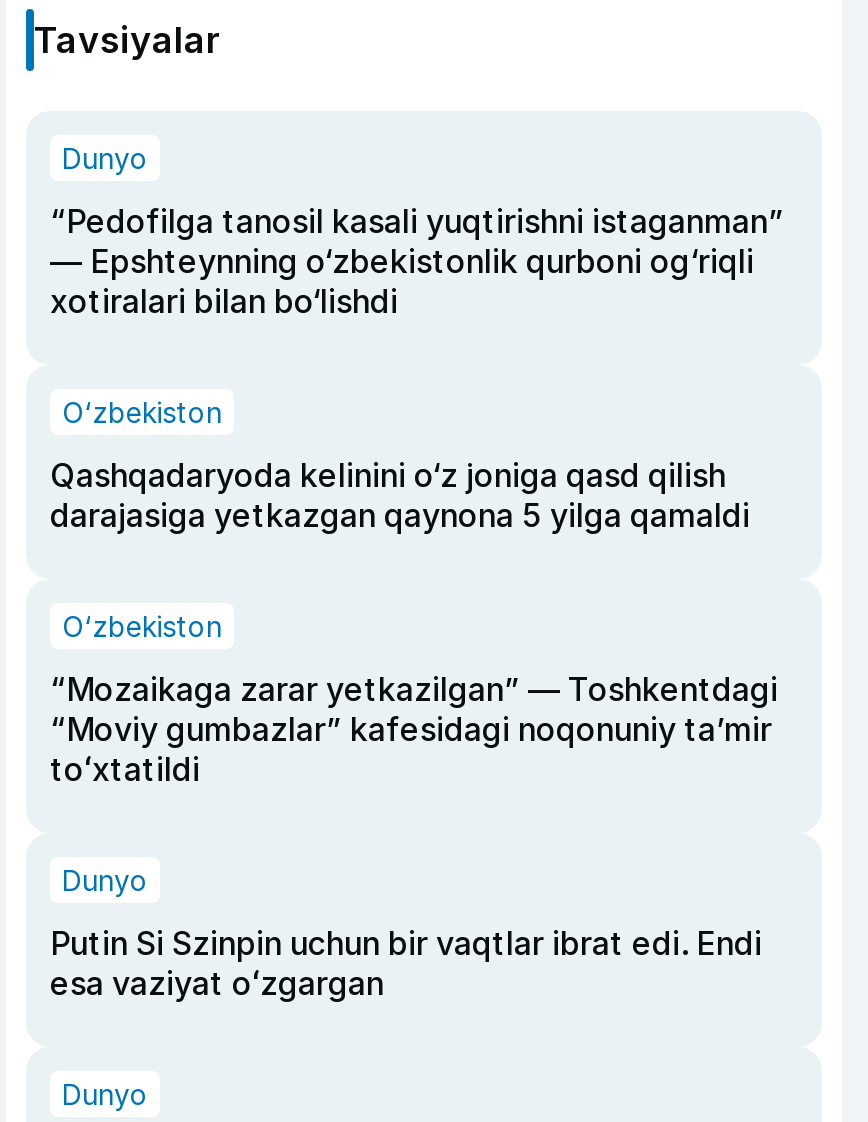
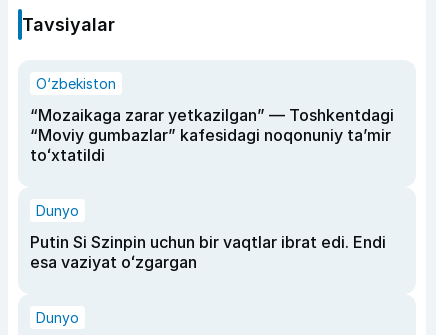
- Dunyo
- “Pedofilga tanosil kasali yuqtirishni istaganman”
- — Epshteynning o‘zbekistonlik qurboni og‘riqli
- xotiralari bilan bo‘lishdi
- O‘zbekiston
- Qashqadaryoda kelinini o‘z joniga qasd qilish
- darajasiga yetkazgan qaynona 5 yilga qamaldi
